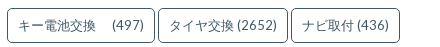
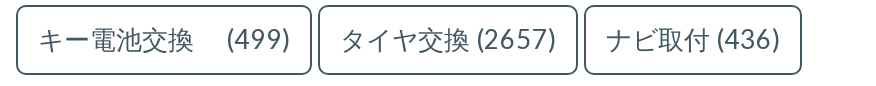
- キー電池交換(497)
+ キー電池交換(499)

- タイヤ交換(2652)
+ タイヤ交換(2657)
